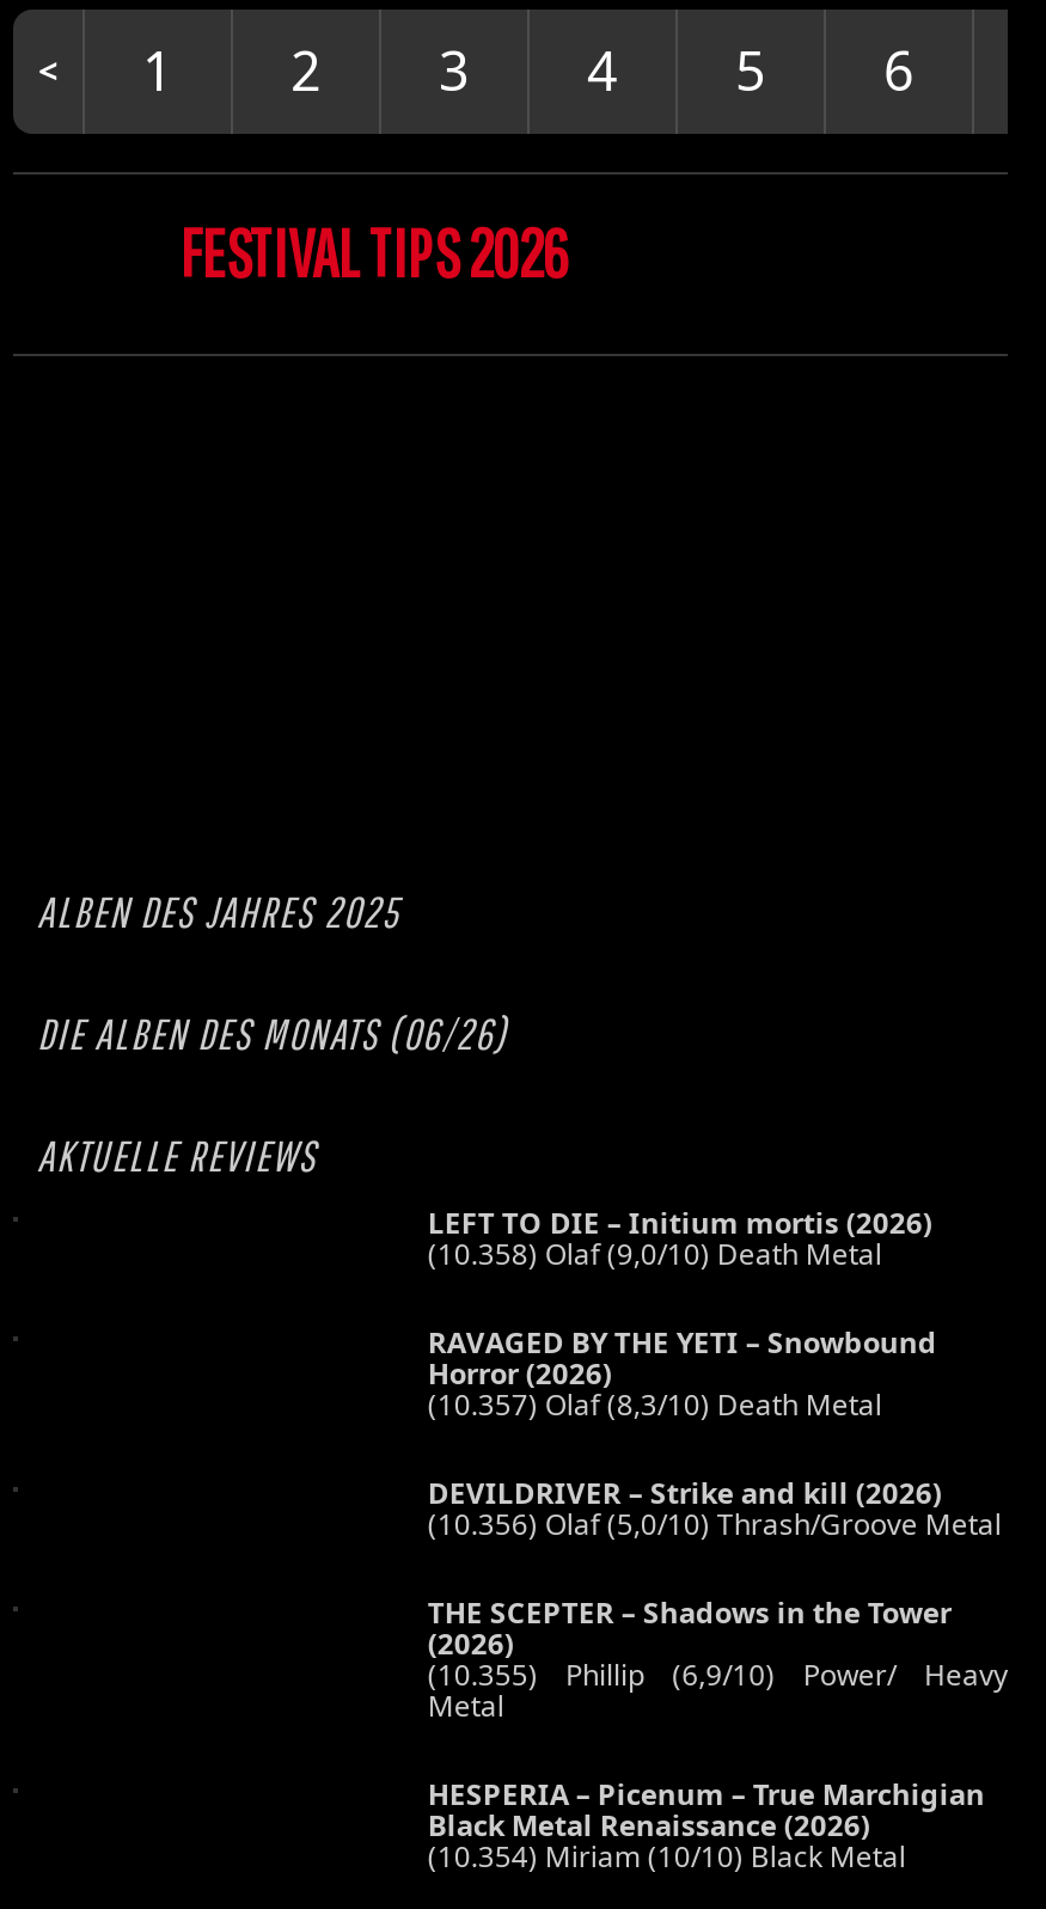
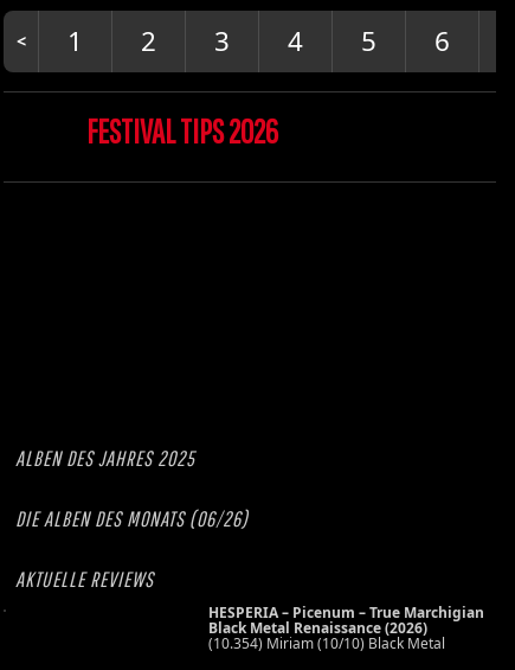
- LEFT TO DIE – Initium mortis (2026)
- (10.358) Olaf (9,0/10) Death Metal
- RAVAGED BY THE YETI – Snowbound
- Horror (2026)
- (10.357) Olaf (8,3/10) Death Metal
- DEVILDRIVER – Strike and kill (2026)
- (10.356) Olaf (5,0/10) Thrash/Groove Metal
- THE SCEPTER – Shadows in the Tower
- (2026)
- (10.355) Phillip (6,9/10) Power/ Heavy
- Metal
